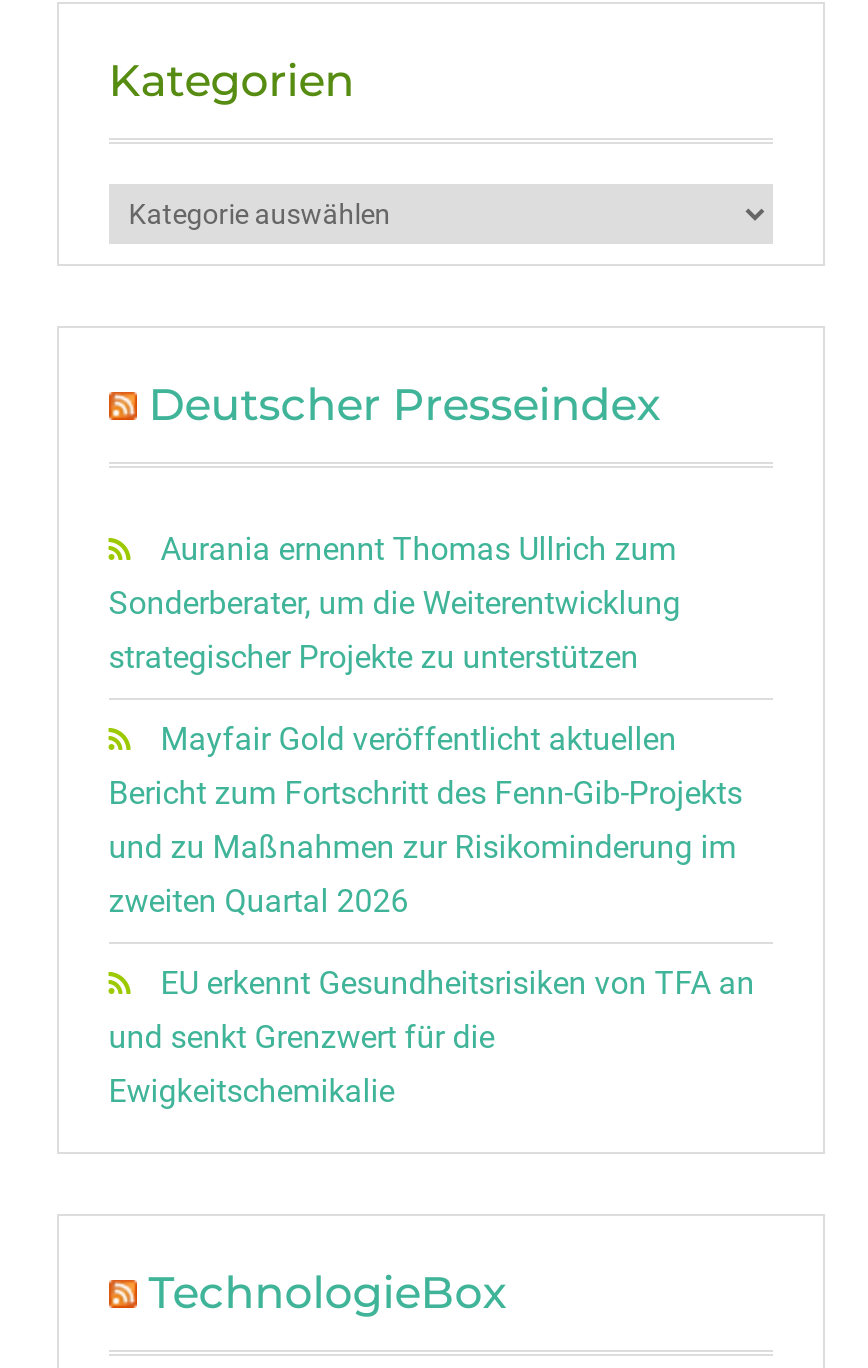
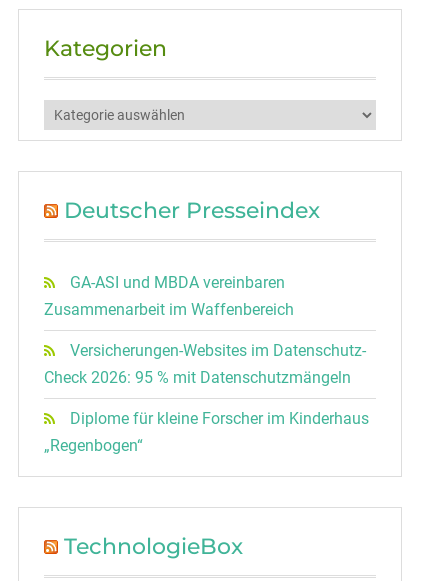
- Aurania ernennt Thomas Ullrich zum
- Sonderberater, um die Weiterentwicklung
- strategischer Projekte zu unterstützen
+ GA-ASI und MBDA vereinbaren
+ Zusammenarbeit im Waffenbereich

- Mayfair Gold veröffentlicht aktuellen
- Bericht zum Fortschritt des Fenn-Gib-Projekts
- und zu Maßnahmen zur Risikominderung im
- zweiten Quartal 2026
+ Versicherungen-Websites im Datenschutz-
+ Check 2026: 95 % mit Datenschutzmängeln

- EU erkennt Gesundheitsrisiken von TFA an
- und senkt Grenzwert für die
- Ewigkeitschemikalie
+ Diplome für kleine Forscher im Kinderhaus
+ „Regenbogen“
